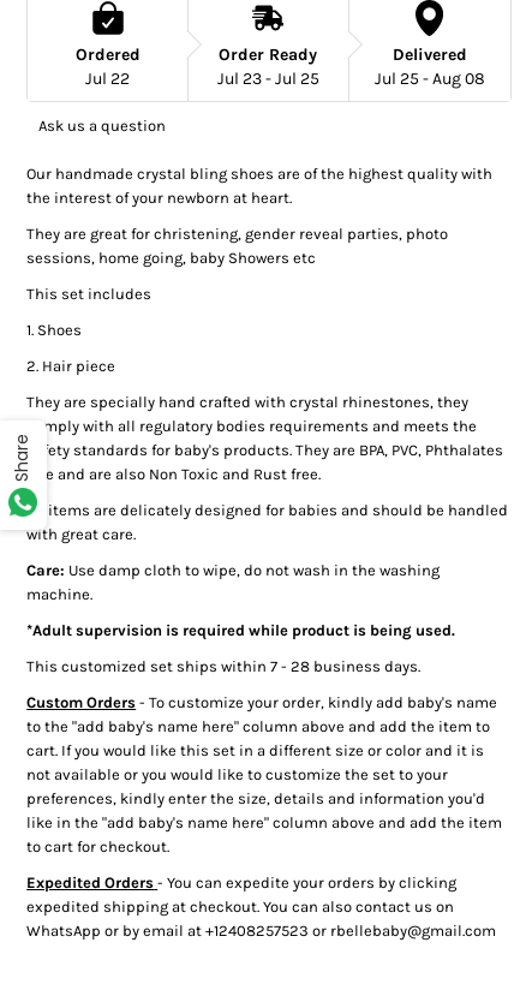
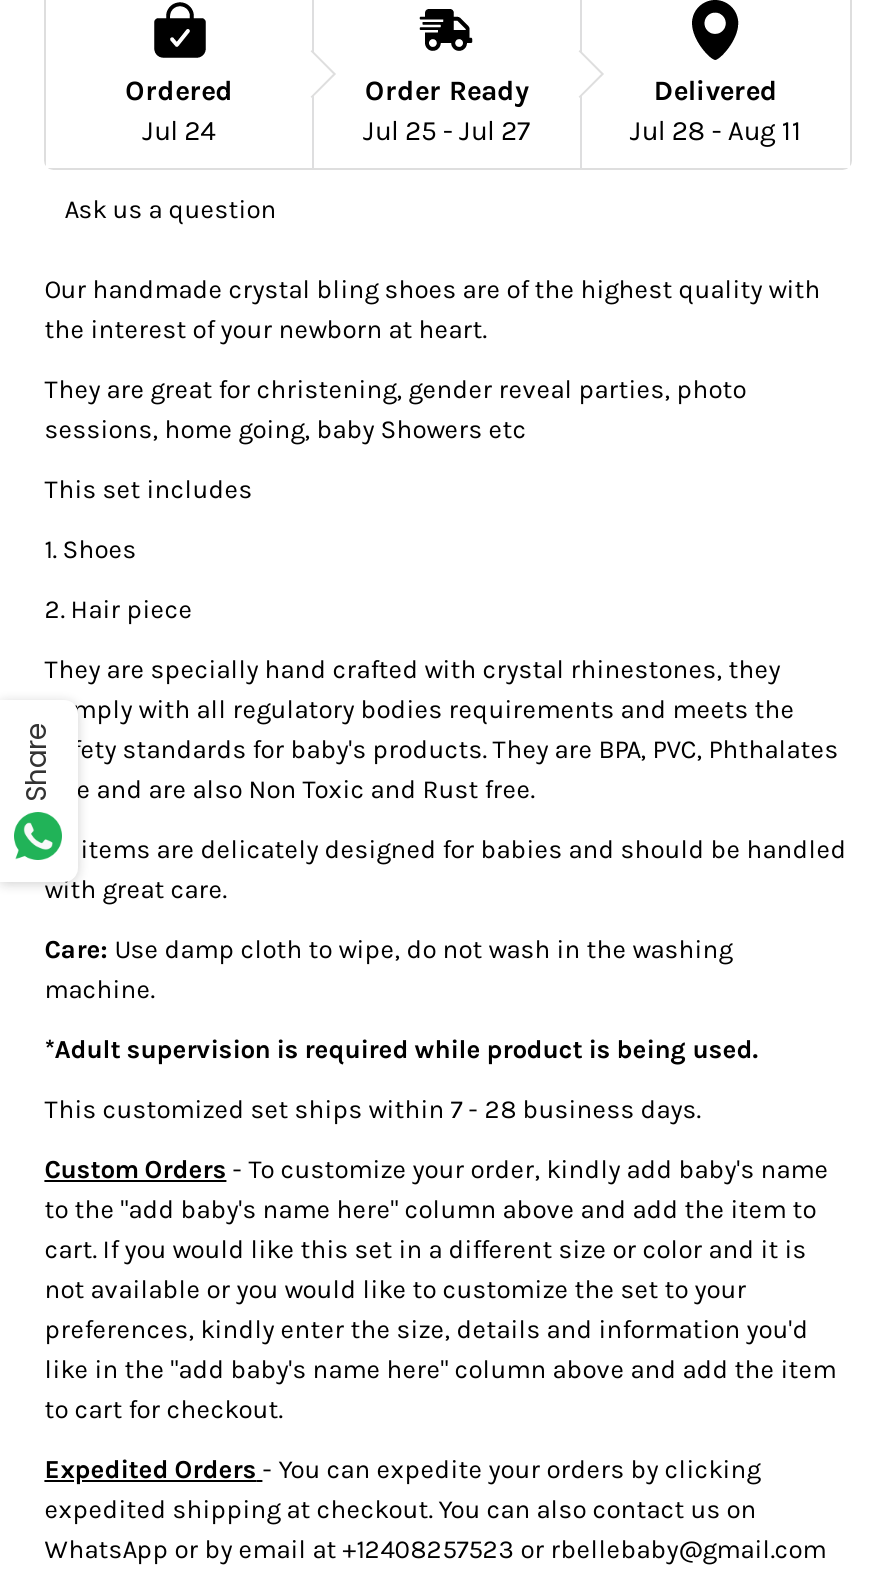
- Jul 22
+ Jul 24

- Jul 23 - Jul 25
+ Jul 25 - Jul 27

- Jul 25 - Aug 08
+ Jul 28 - Aug 11
